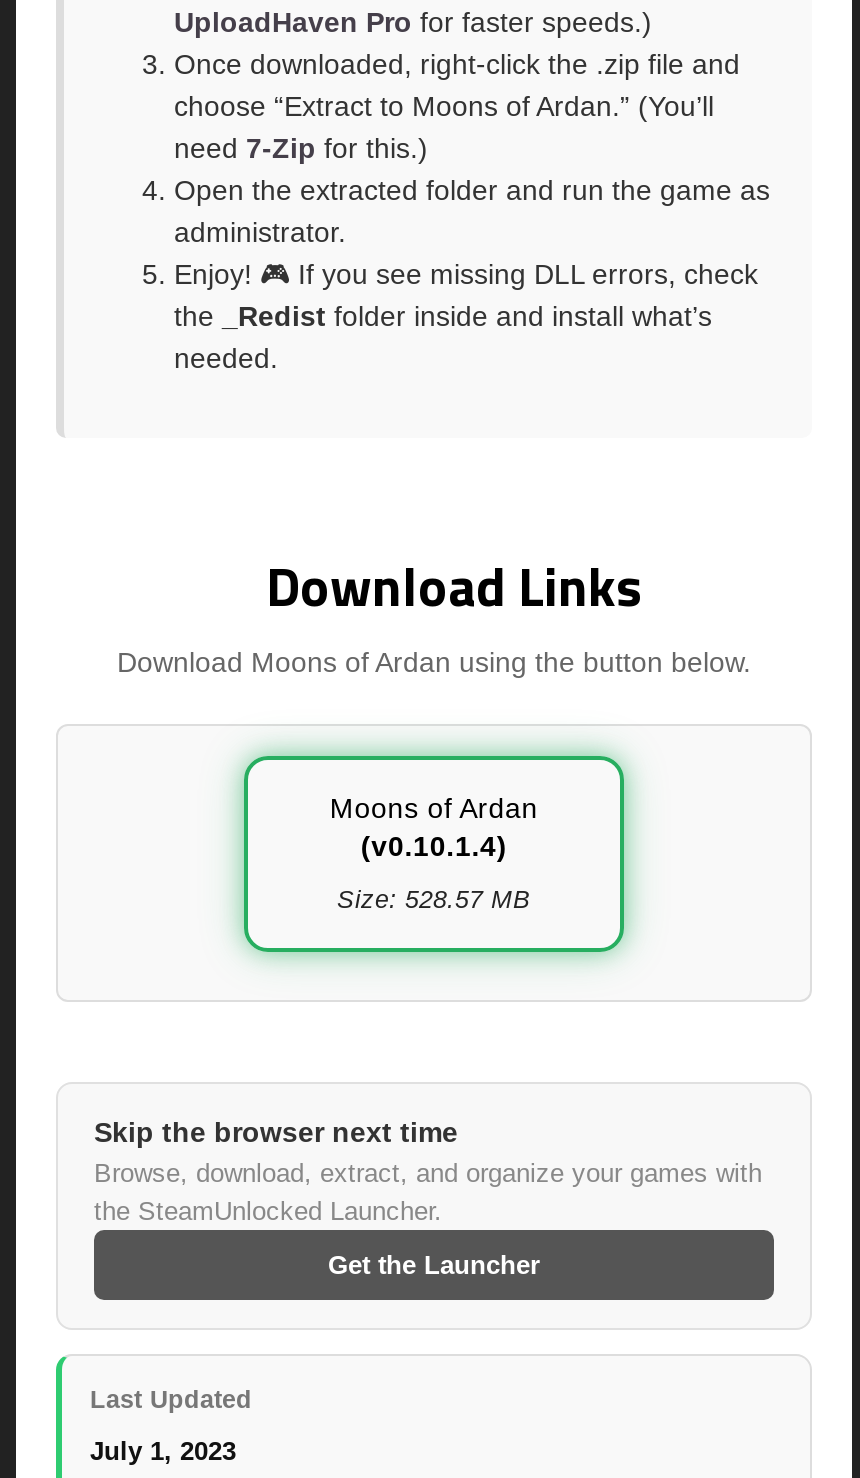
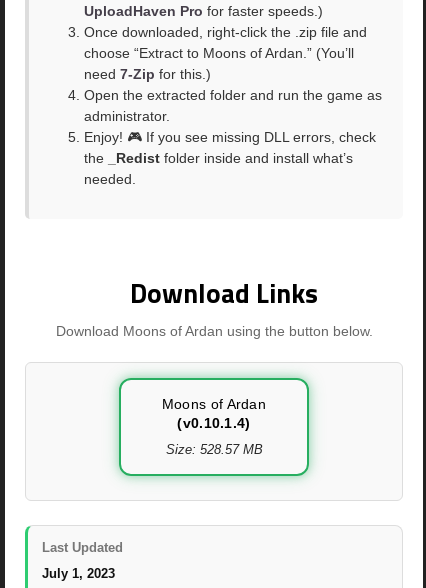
- Skip the browser next time
- Browse, download, extract, and organize your games with
- the SteamUnlocked Launcher.
- Get the Launcher
